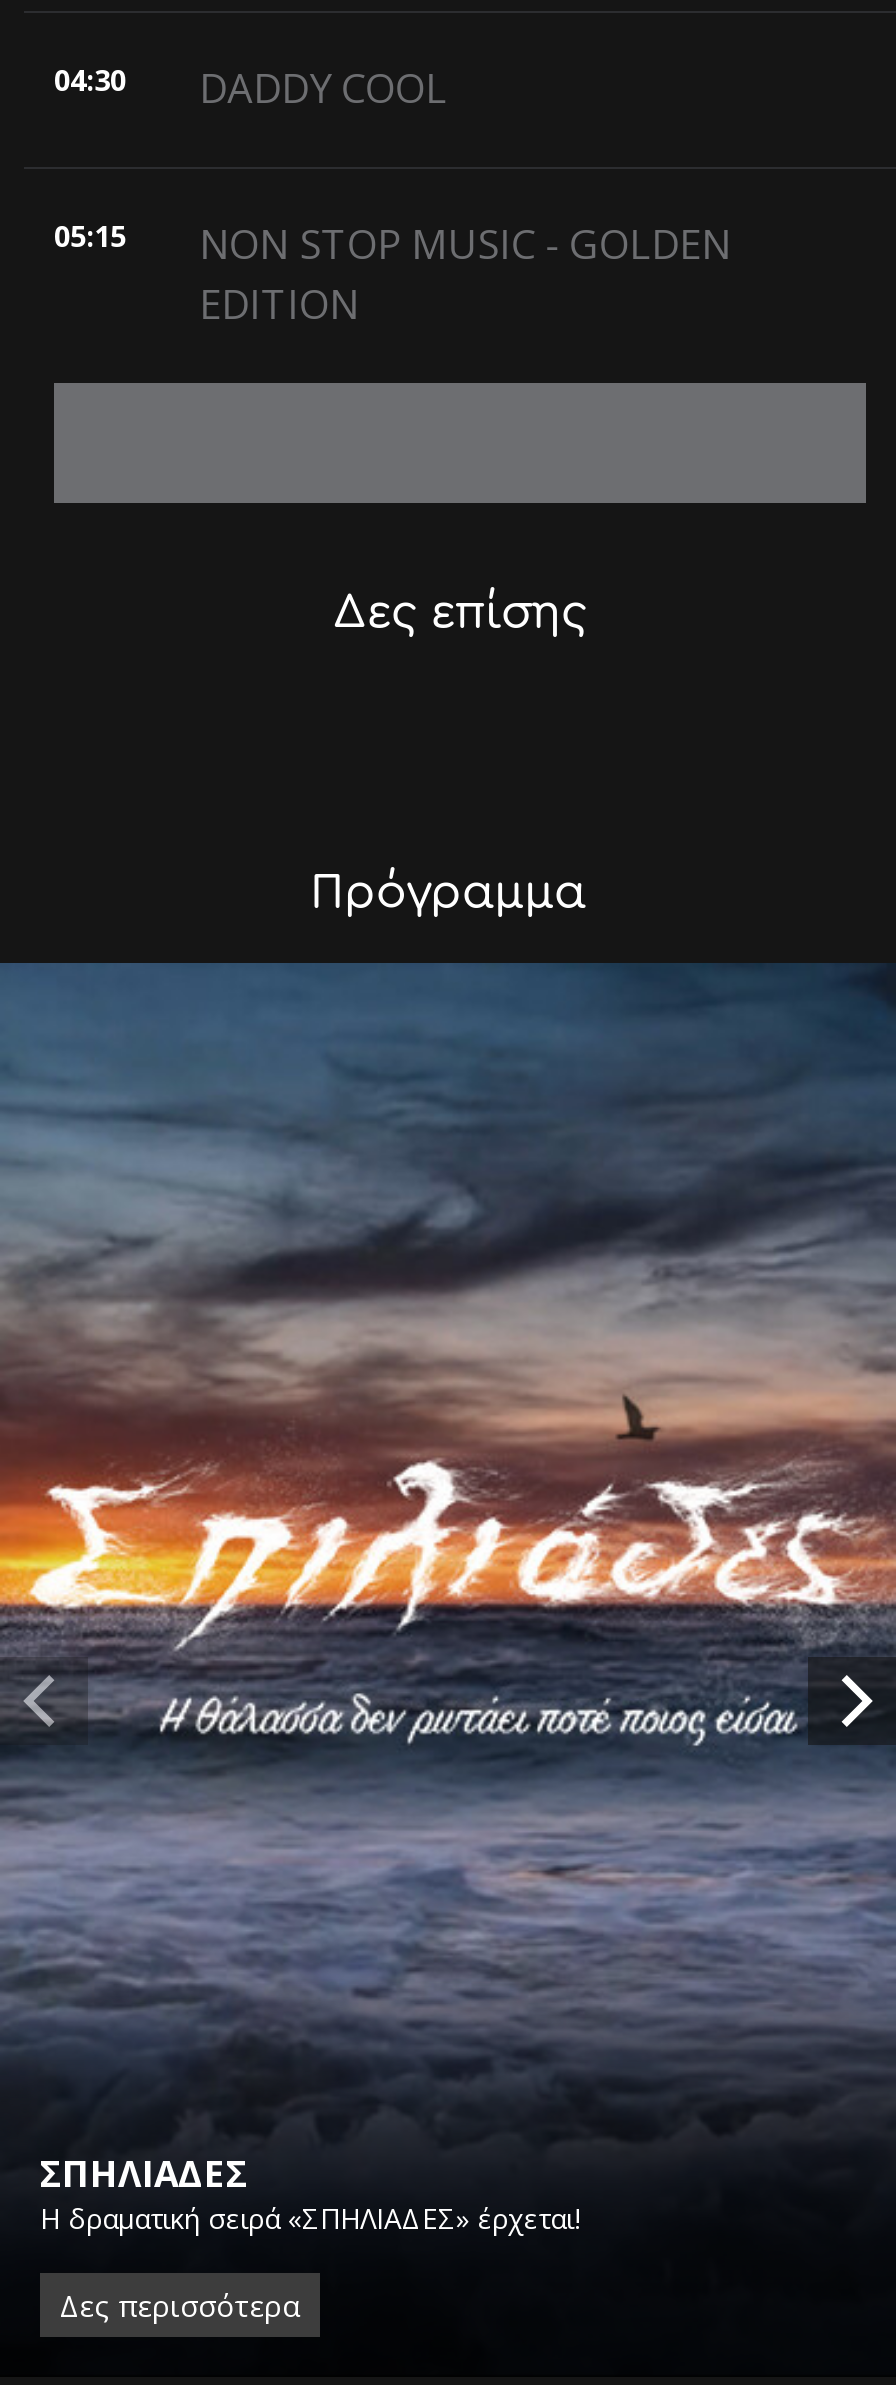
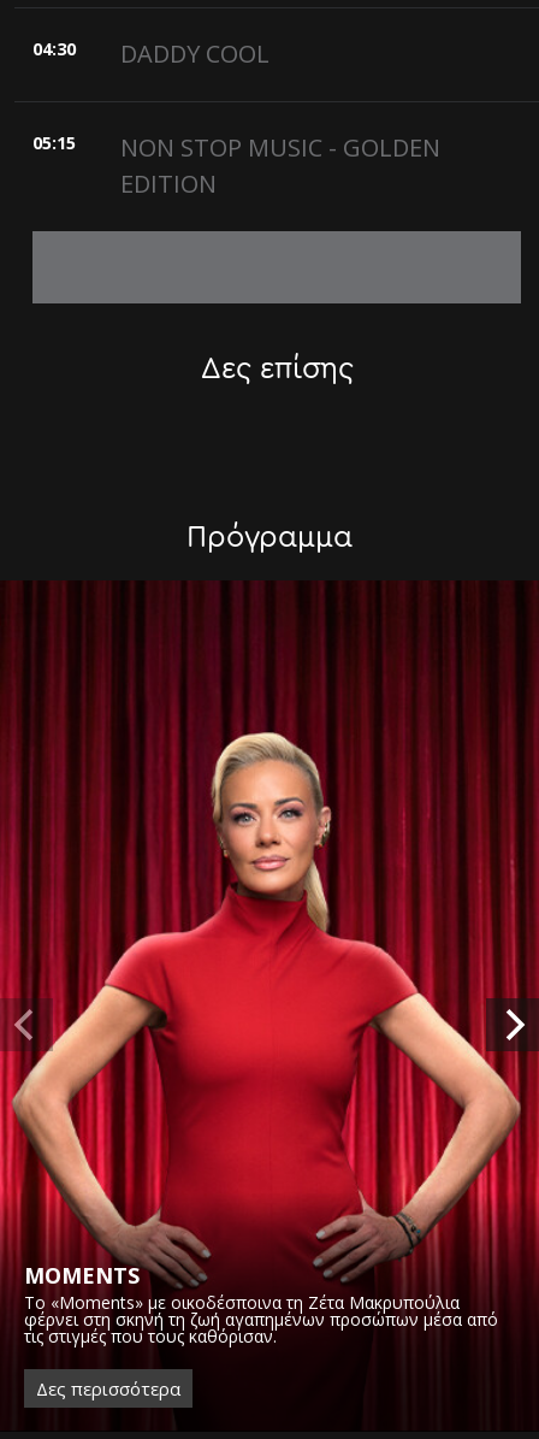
- [image]
- ΣΠΗΛΙΑΔΕΣ
- H δραματική σειρά «ΣΠΗΛΙΑΔΕΣ» έρχεται!
+ [image]
+ MOMENTS
+ Το «Moments» με οικοδέσποινα τη Ζέτα Μακρυπούλια
+ φέρνει στη σκηνή τη ζωή αγαπημένων προσώπων μέσα από
+ τις στιγμές που τους καθόρισαν.
